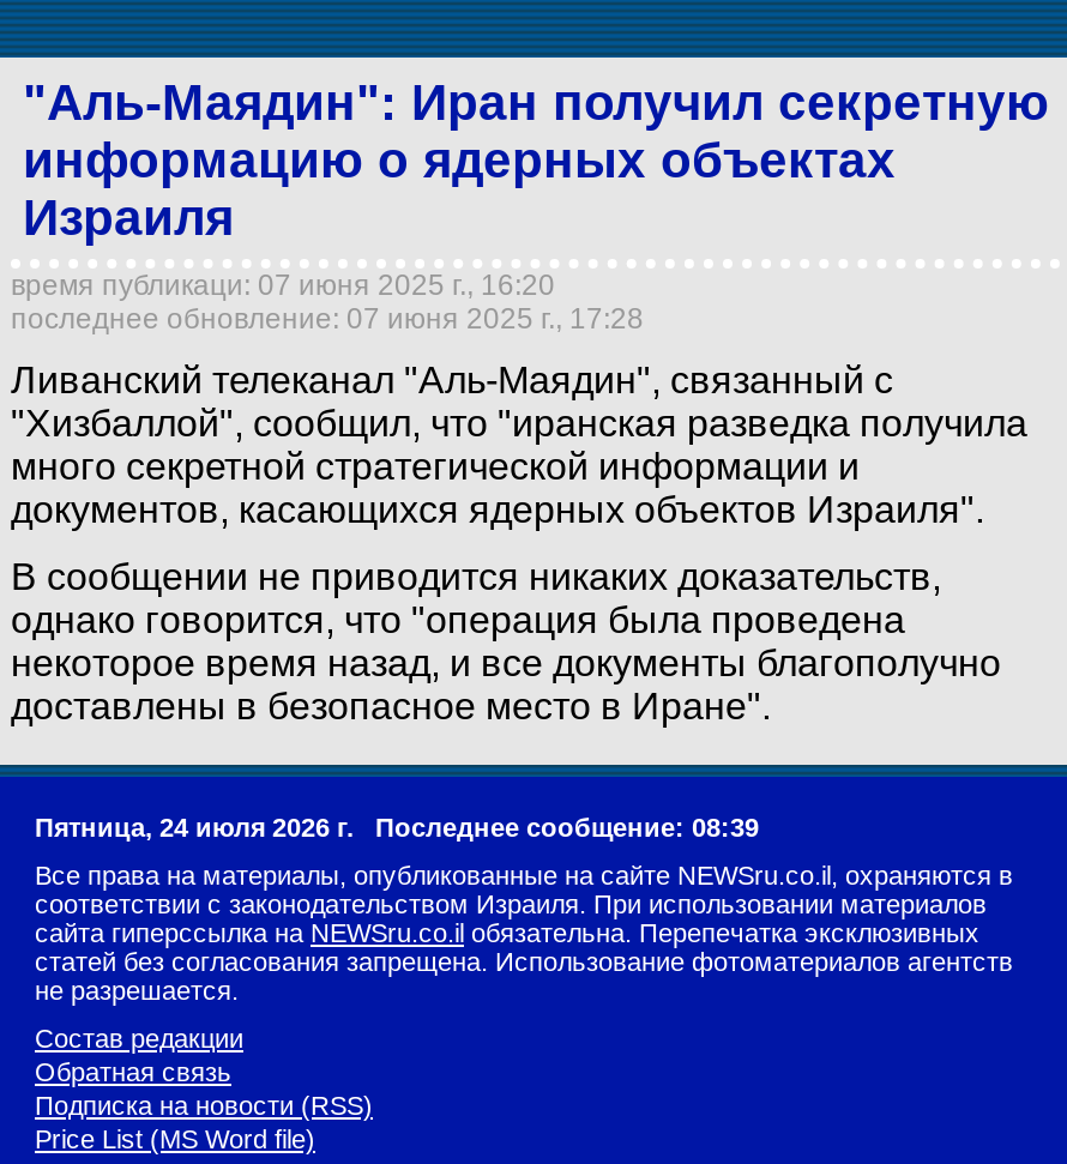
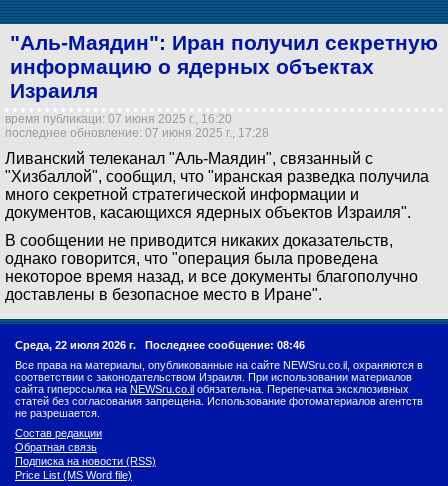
- Пятница, 24 июля 2026 г. Последнее сообщение: 08:39
+ Среда, 22 июля 2026 г. Последнее сообщение: 08:46
